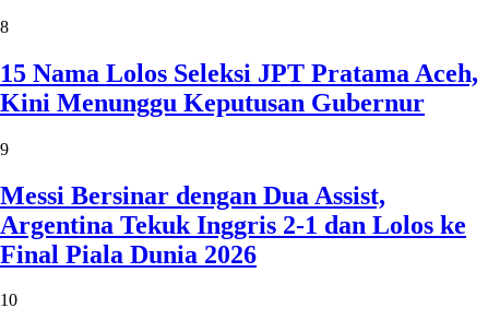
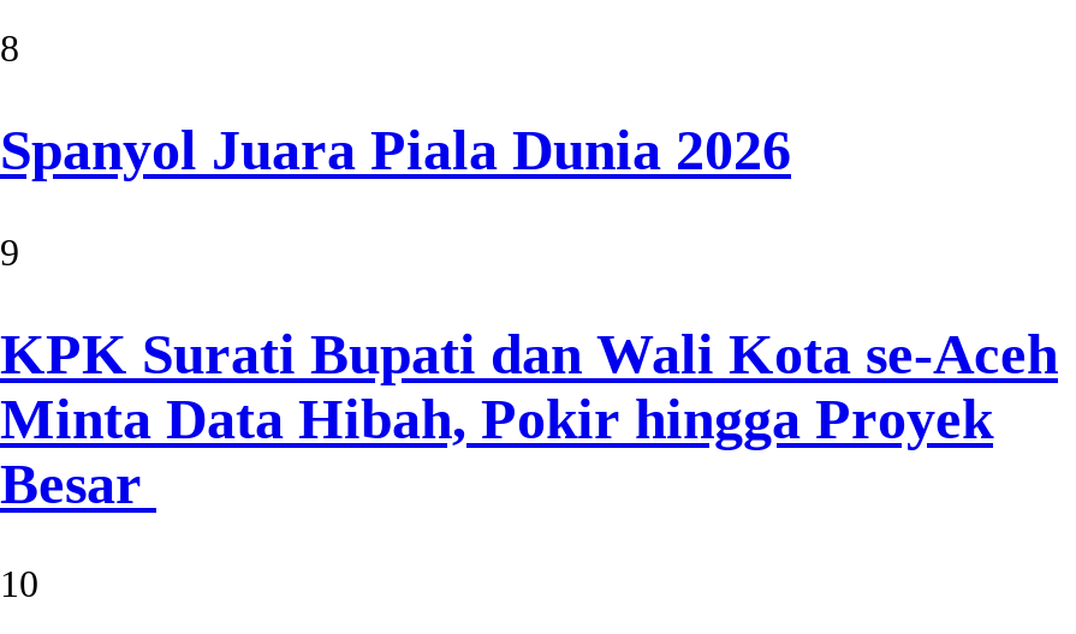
- 15 Nama Lolos Seleksi JPT Pratama Aceh,
- Kini Menunggu Keputusan Gubernur
+ Spanyol Juara Piala Dunia 2026

- Messi Bersinar dengan Dua Assist,
- Argentina Tekuk Inggris 2-1 dan Lolos ke
- Final Piala Dunia 2026
+ KPK Surati Bupati dan Wali Kota se-Aceh
+ Minta Data Hibah, Pokir hingga Proyek
+ Besar
